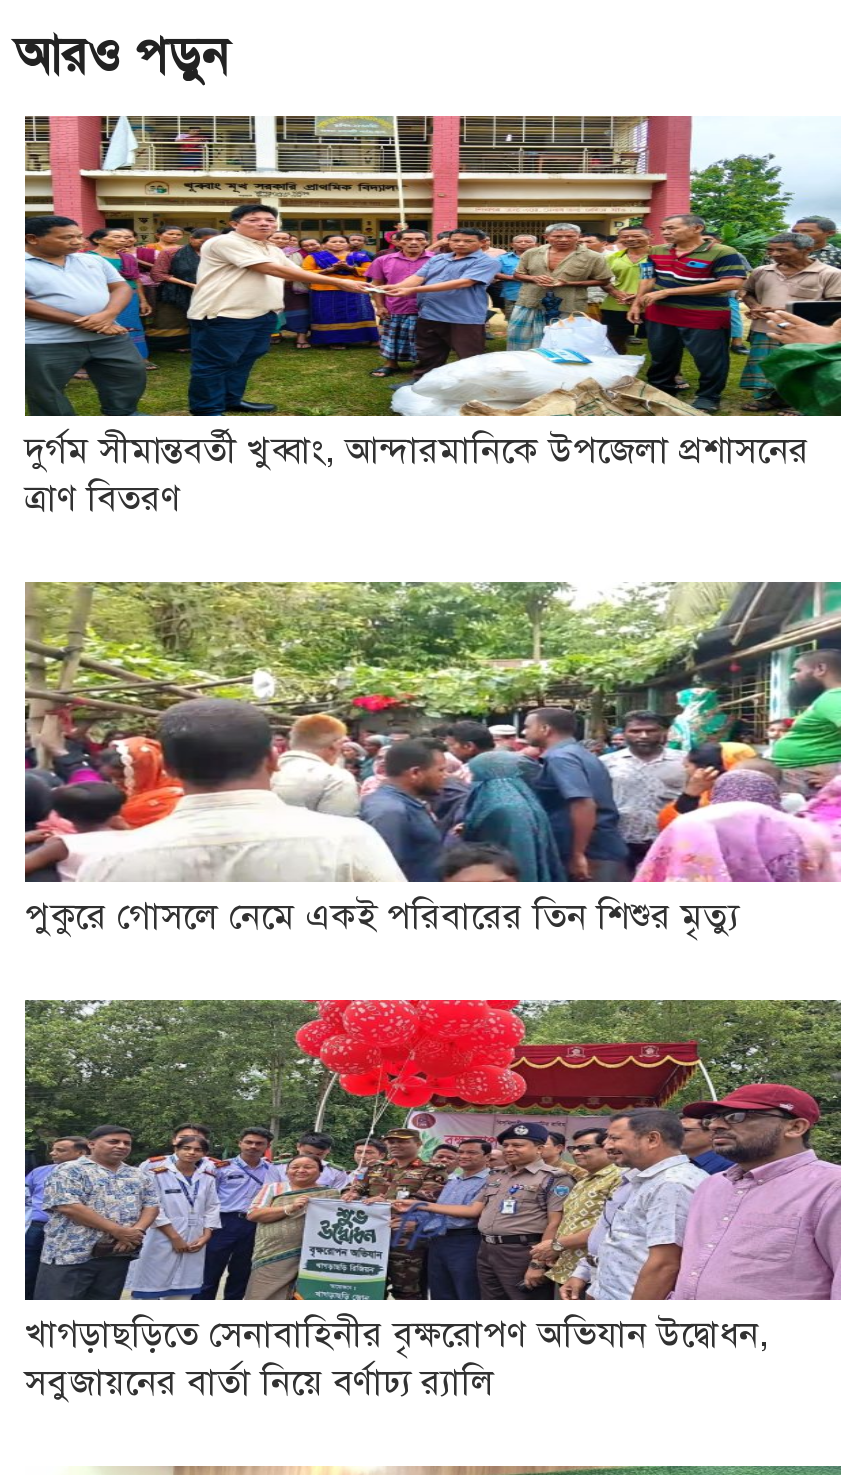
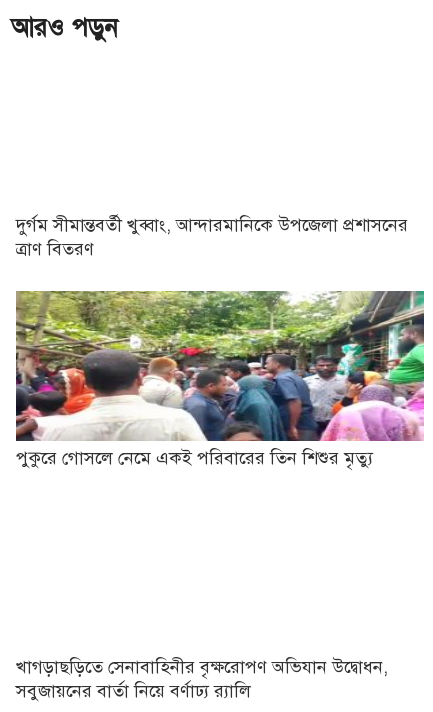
- [image]

- [image]
